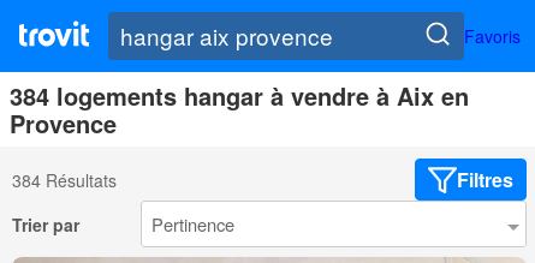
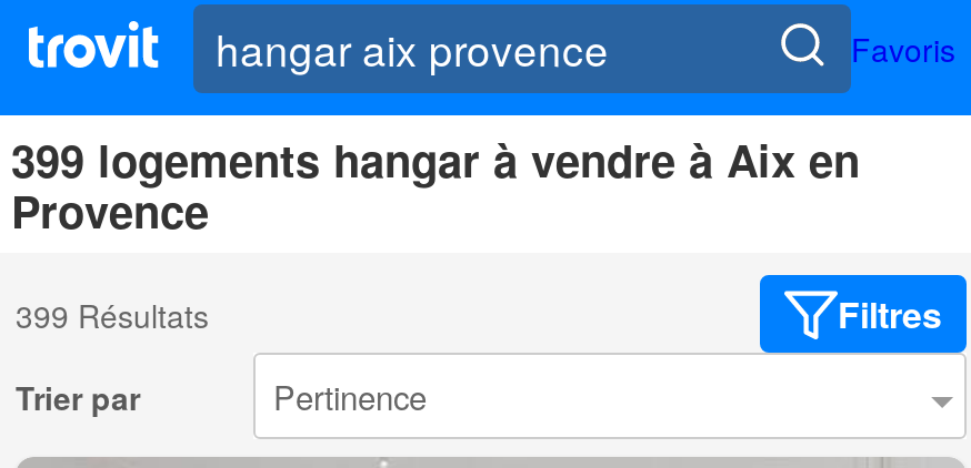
- 384 logements hangar à vendre à Aix en
+ 399 logements hangar à vendre à Aix en

- 384 Résultats
+ 399 Résultats
